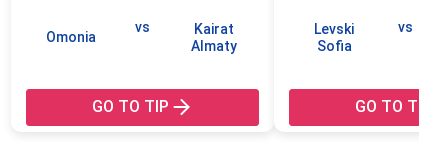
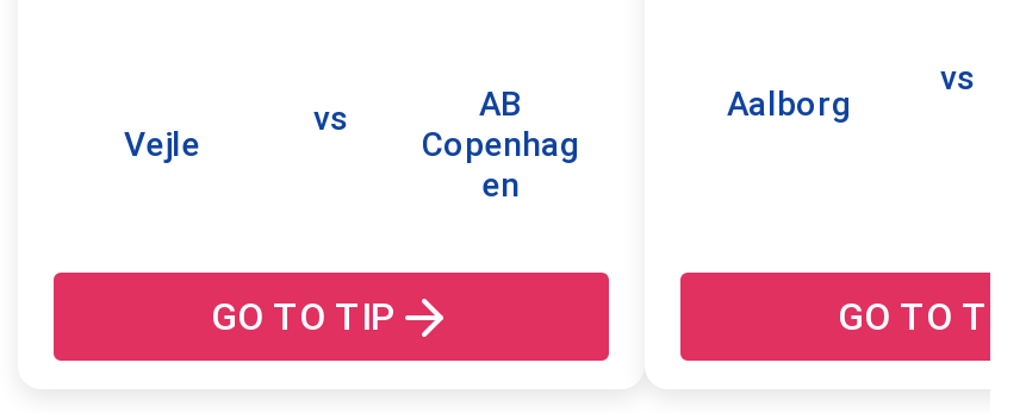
- Kairat
- Almaty
+ AB
+ Copenhag
+ en

- Levski
- Sofia
+ Aalborg

- Omonia
+ Vejle
